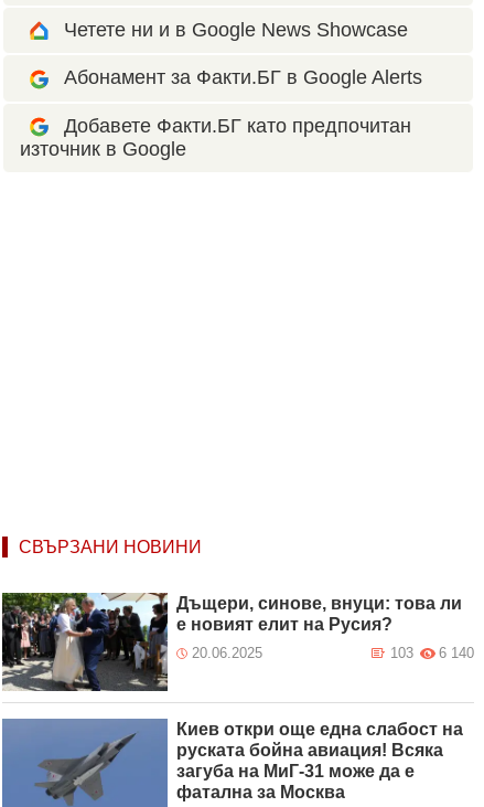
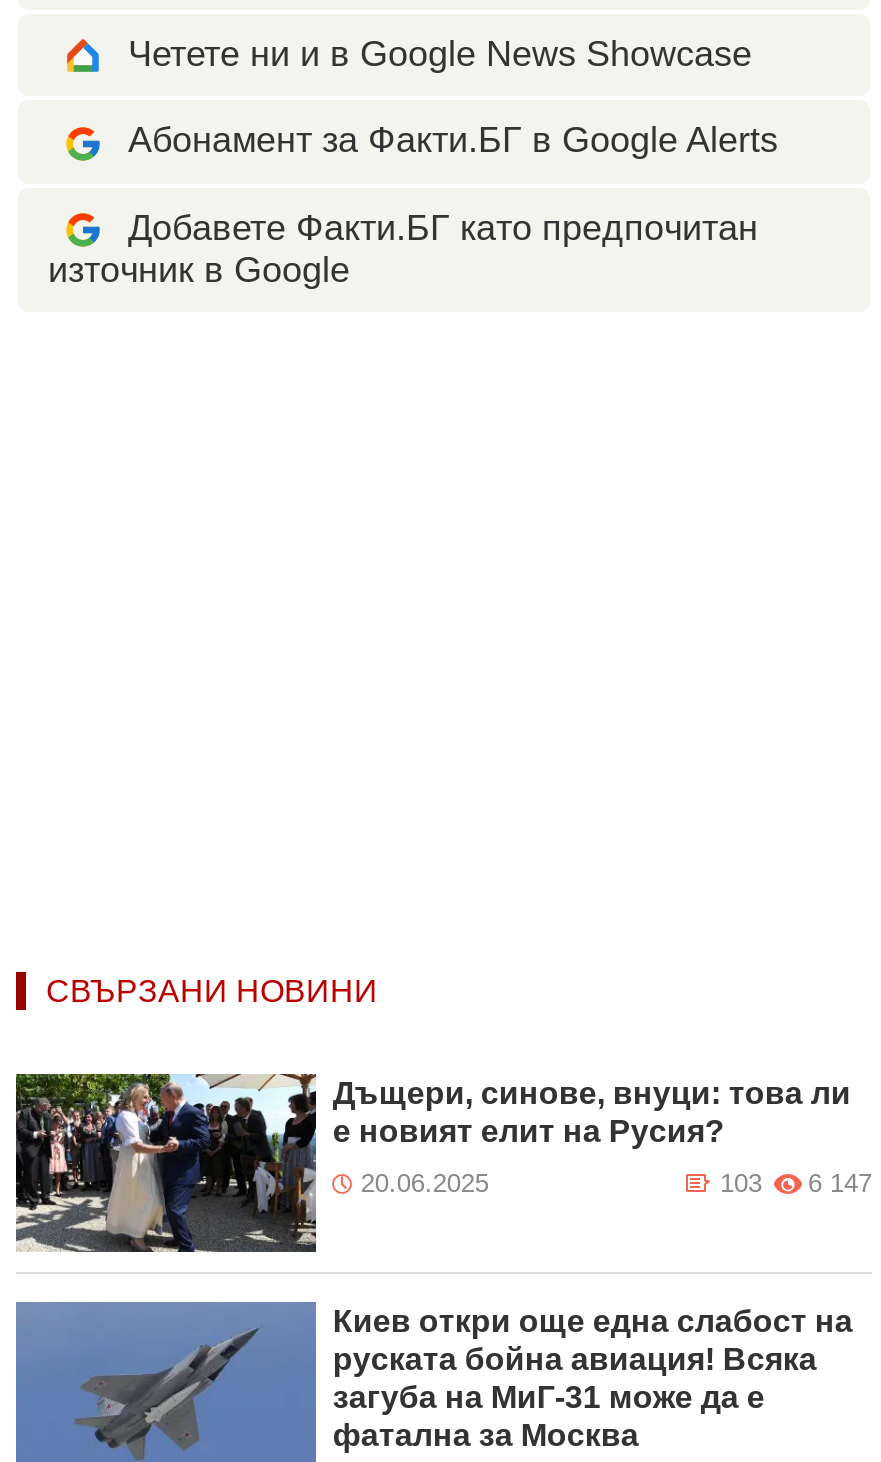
- 103 6 140
+ 103 6 147
